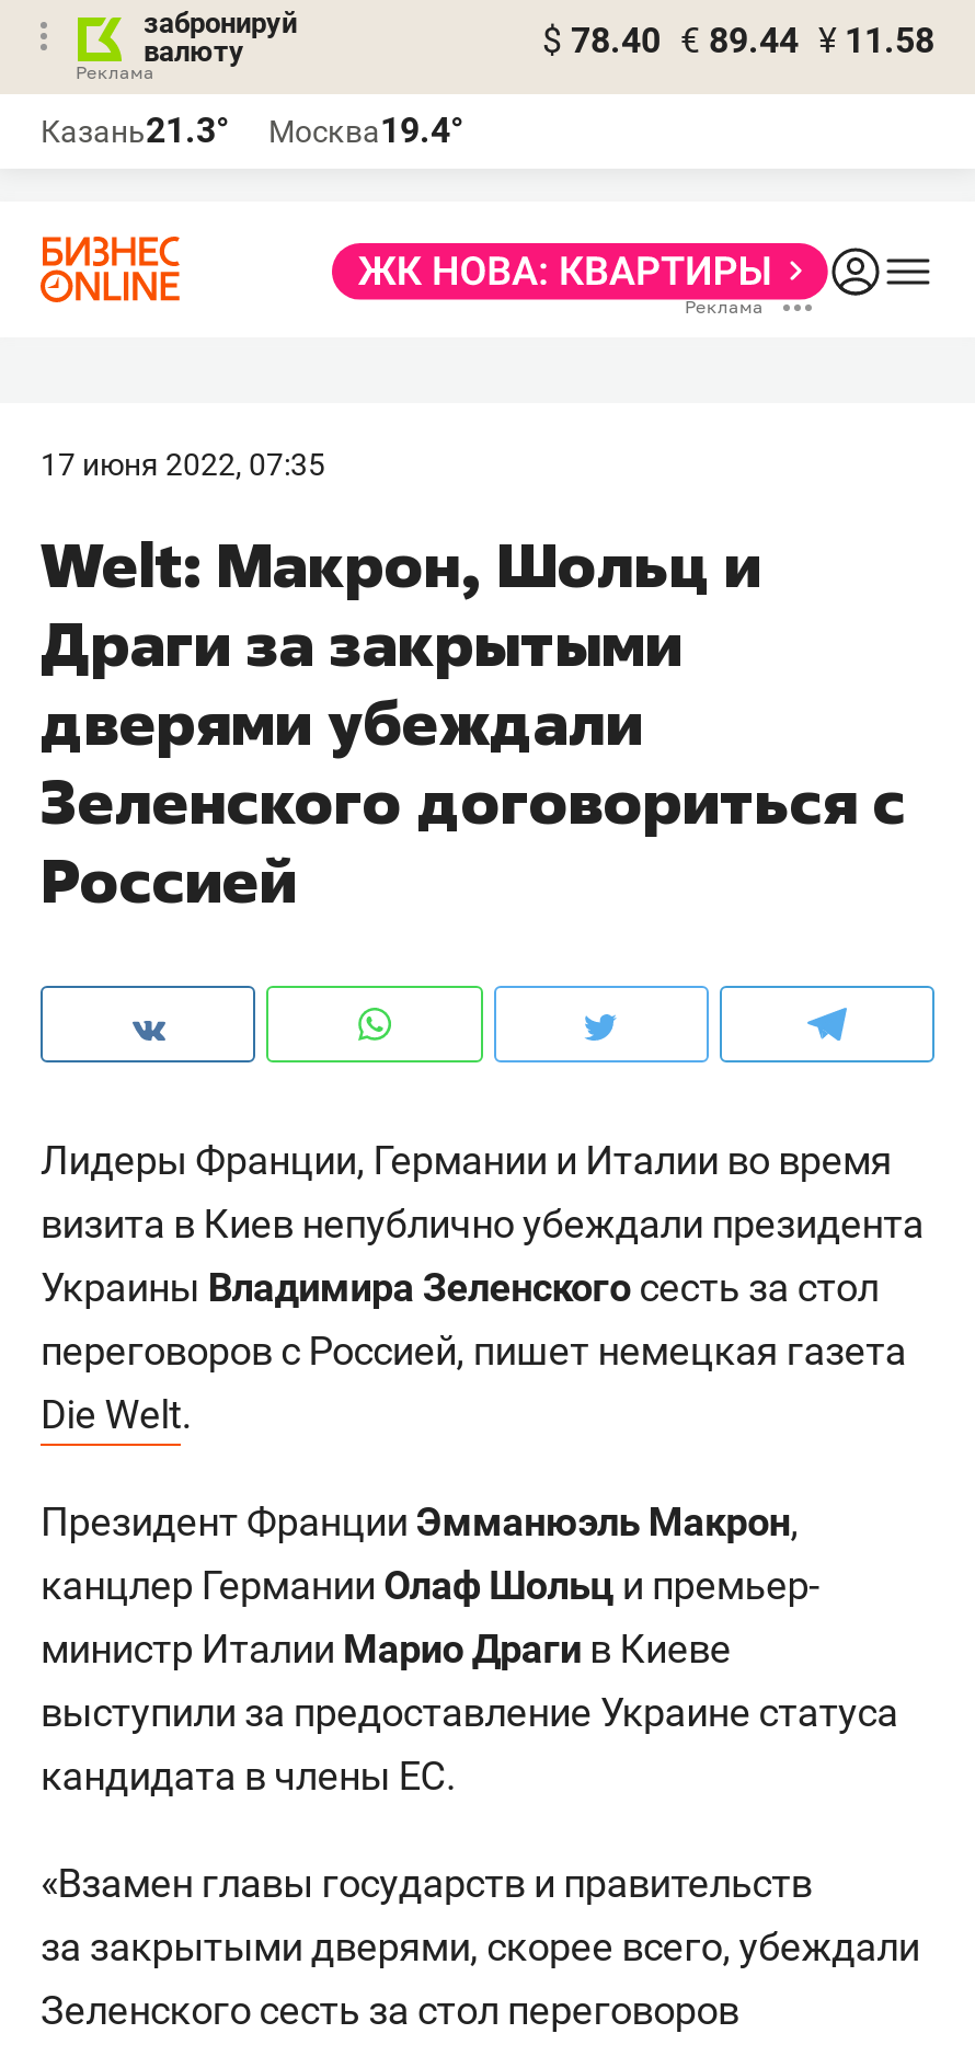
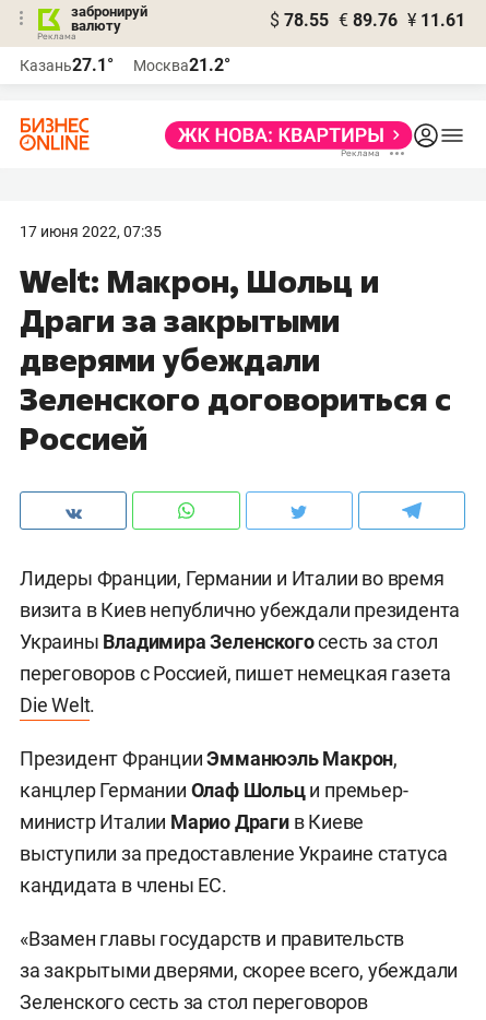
- $ 78.40 € 89.44 ¥ 11.58
+ $ 78.55 € 89.76 ¥ 11.61

- Казань21.3°
+ Казань27.1°

- Москва19.4°
+ Москва21.2°
